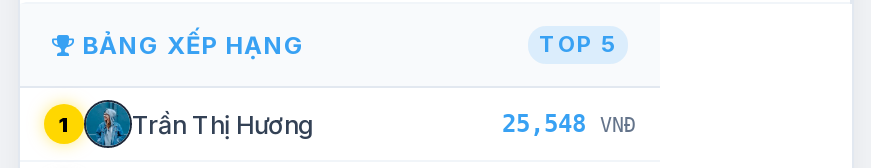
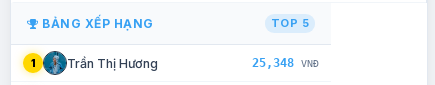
- 25,548 VNĐ
+ 25,348 VNĐ
